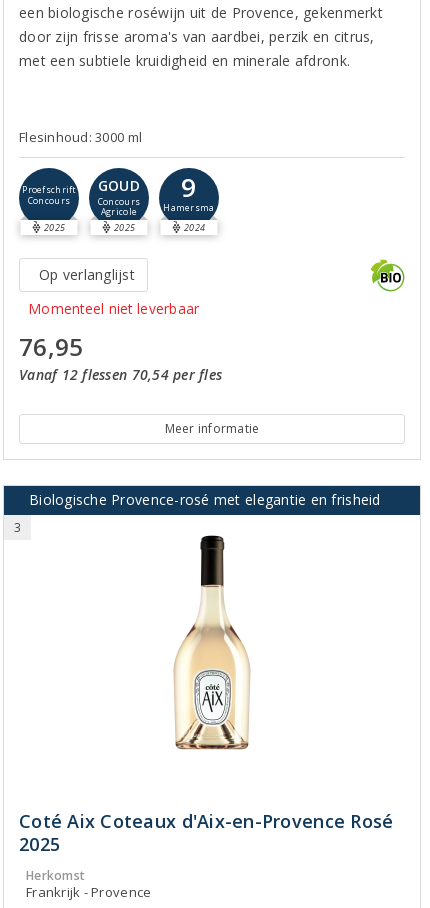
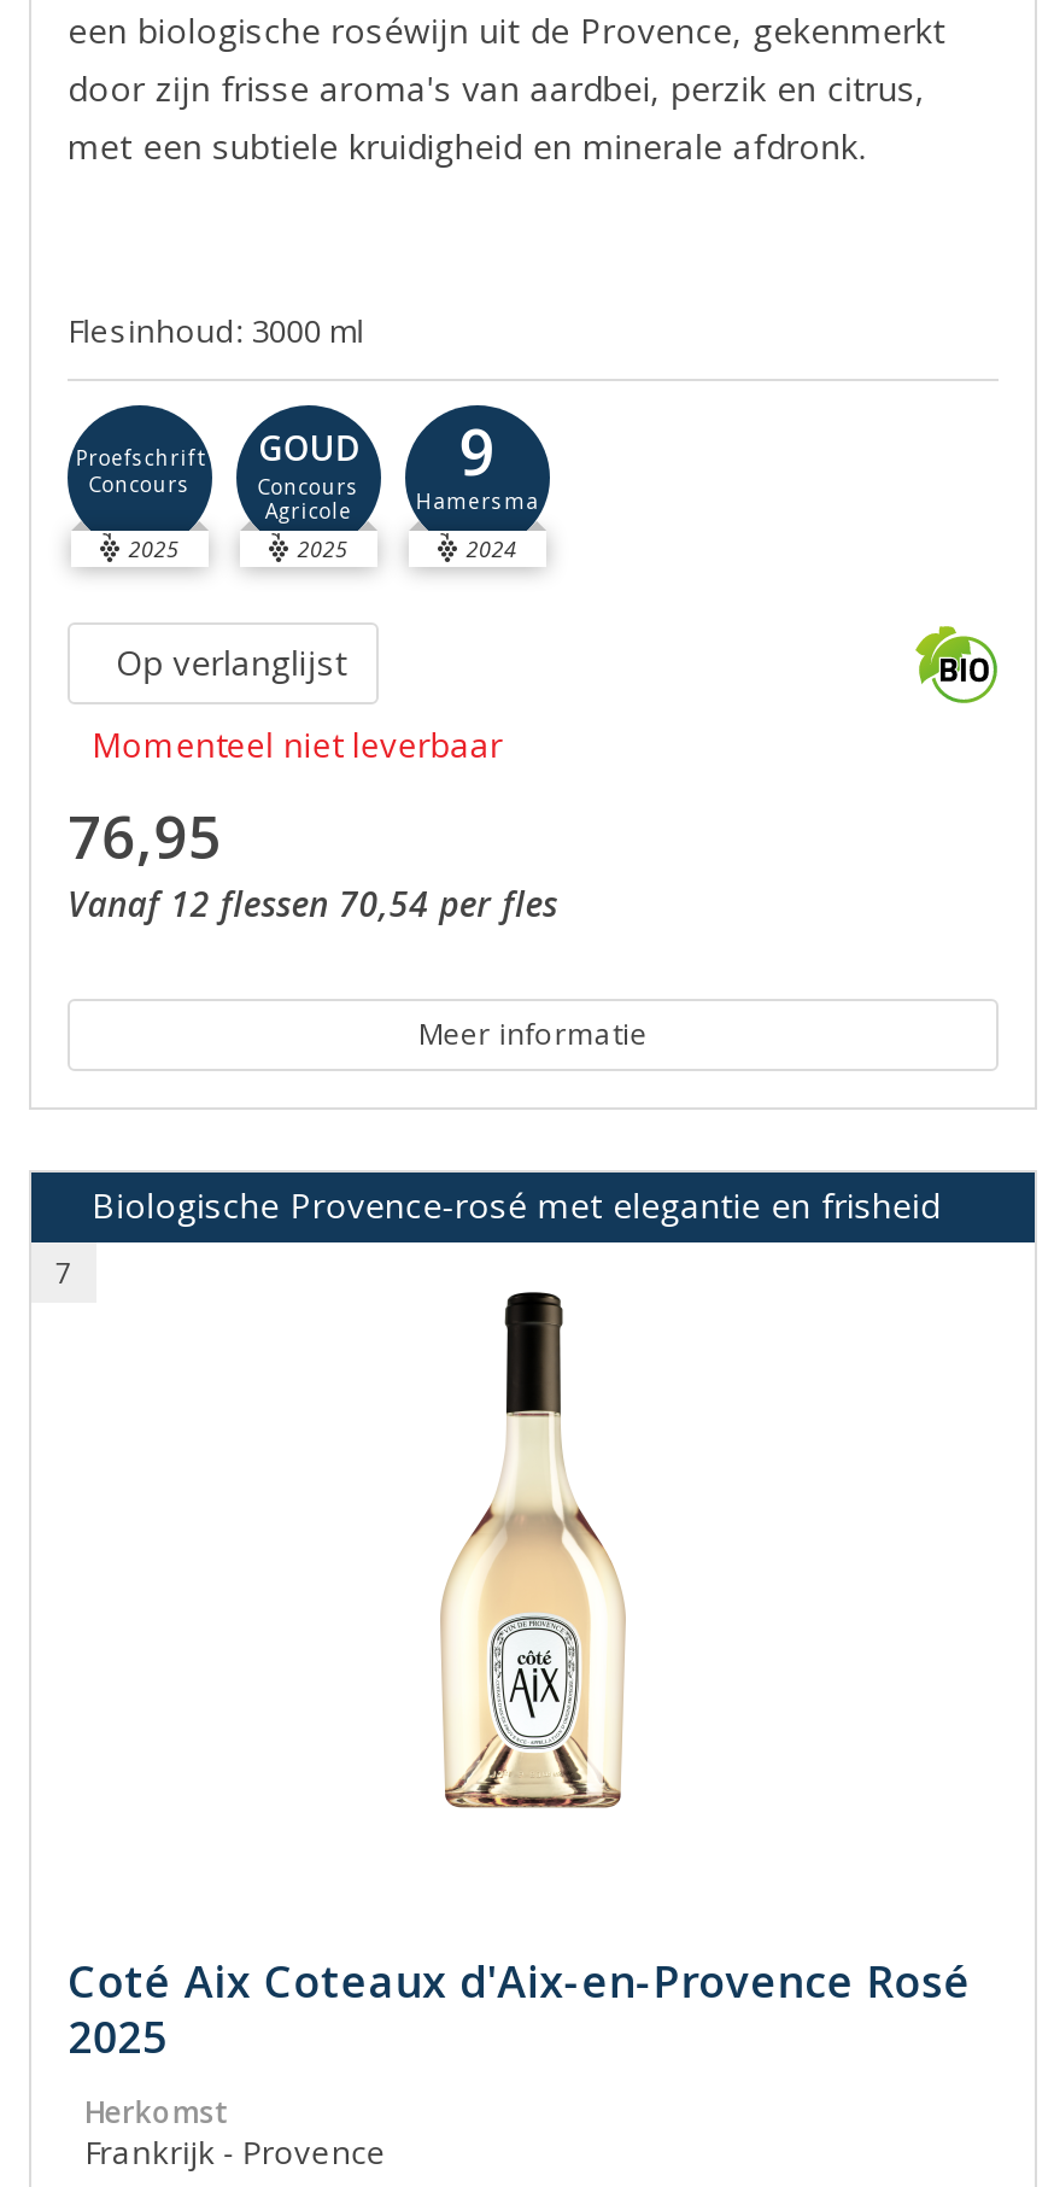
- 3
+ 7
